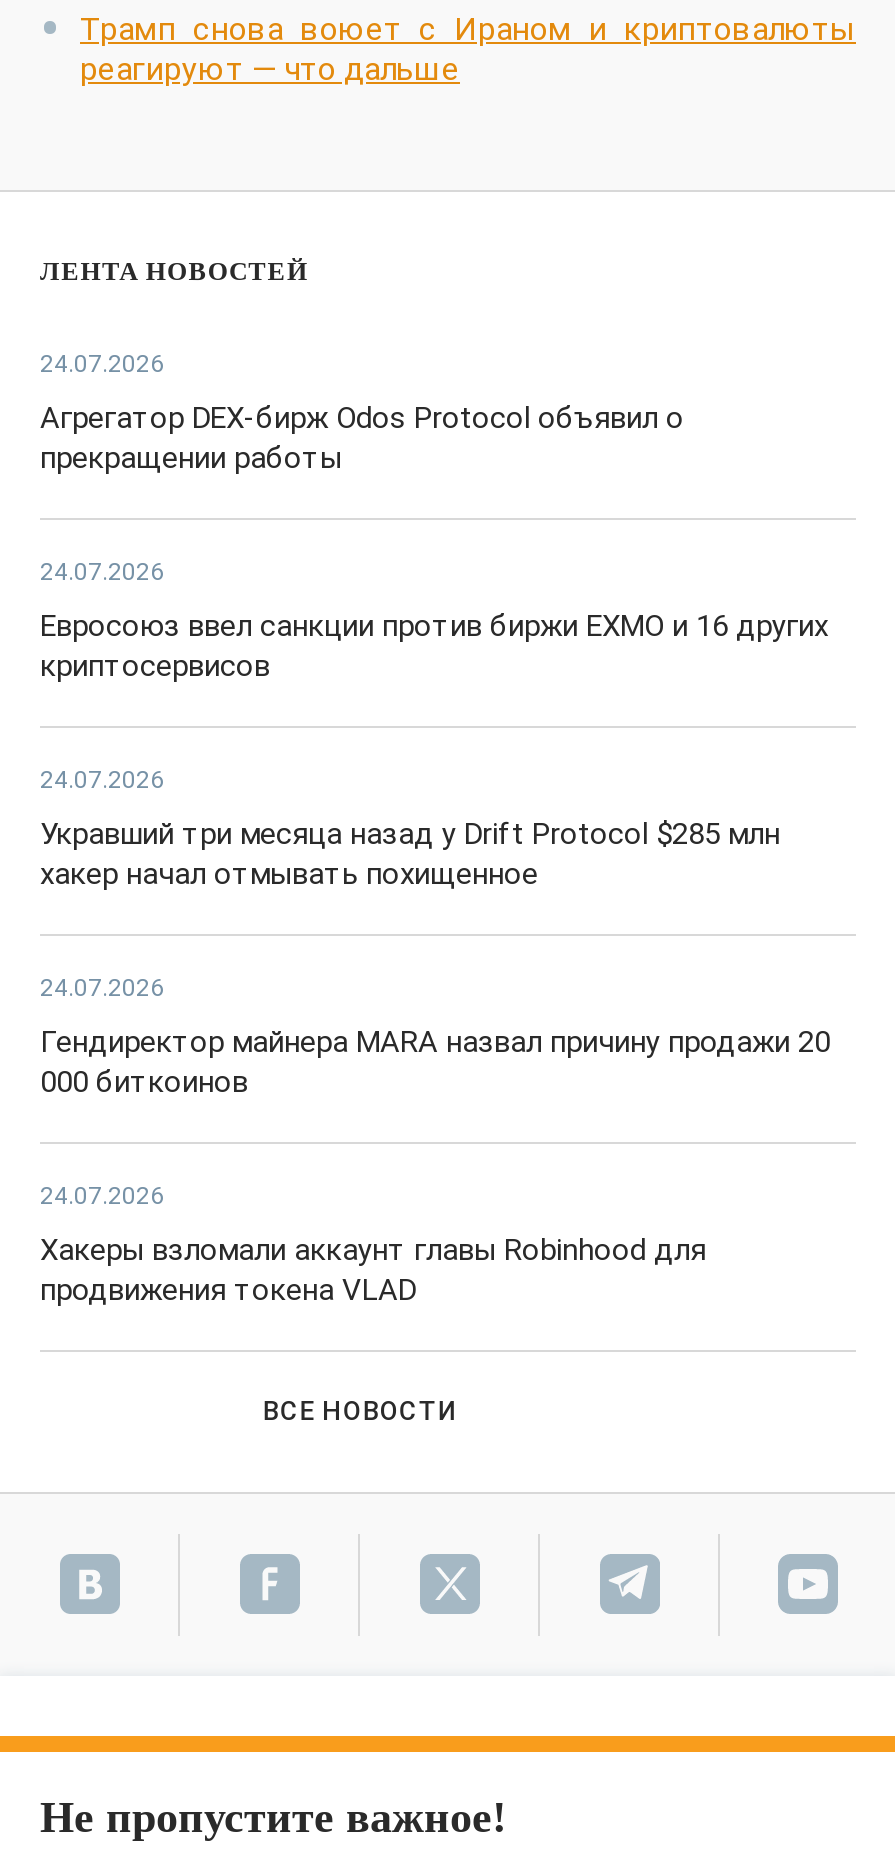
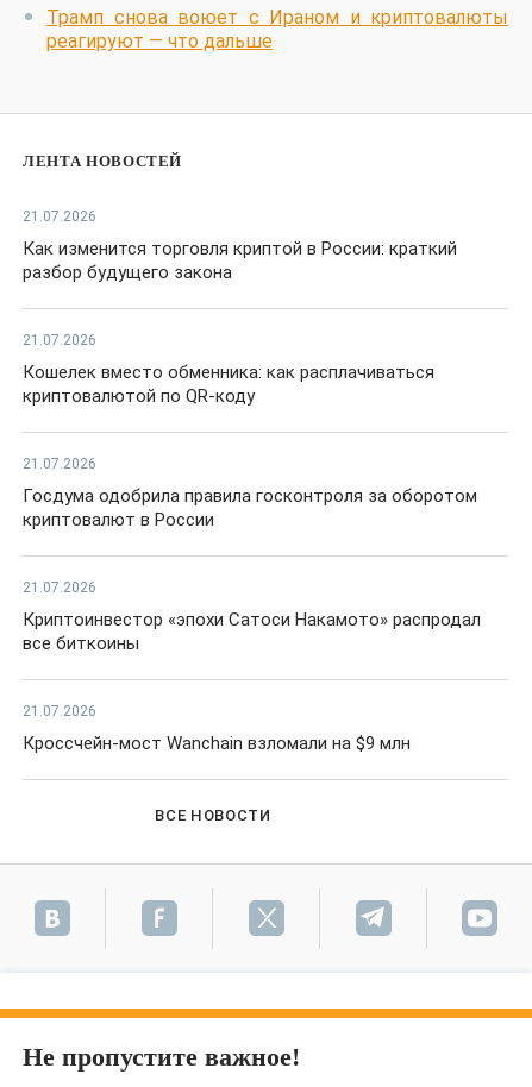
- 24.07.2026
+ 21.07.2026

- Агрегатор DEX‑бирж Odos Protocol объявил о
- прекращении работы
+ Как изменится торговля криптой в России: краткий
+ разбор будущего закона

- 24.07.2026
+ 21.07.2026

- Евросоюз ввел санкции против биржи EXMO и 16 других
- криптосервисов
+ Кошелек вместо обменника: как расплачиваться
+ криптовалютой по QR-коду

- 24.07.2026
+ 21.07.2026

- Укравший три месяца назад у Drift Protocol $285 млн
- хакер начал отмывать похищенное
+ Госдума одобрила правила госконтроля за оборотом
+ криптовалют в России

- 24.07.2026
+ 21.07.2026

- Гендиректор майнера MARA назвал причину продажи 20
- 000 биткоинов
+ Криптоинвестор «эпохи Сатоси Накамото» распродал
+ все биткоины

- 24.07.2026
+ 21.07.2026

- Хакеры взломали аккаунт главы Robinhood для
- продвижения токена VLAD
+ Кроссчейн-мост Wanchain взломали на $9 млн
